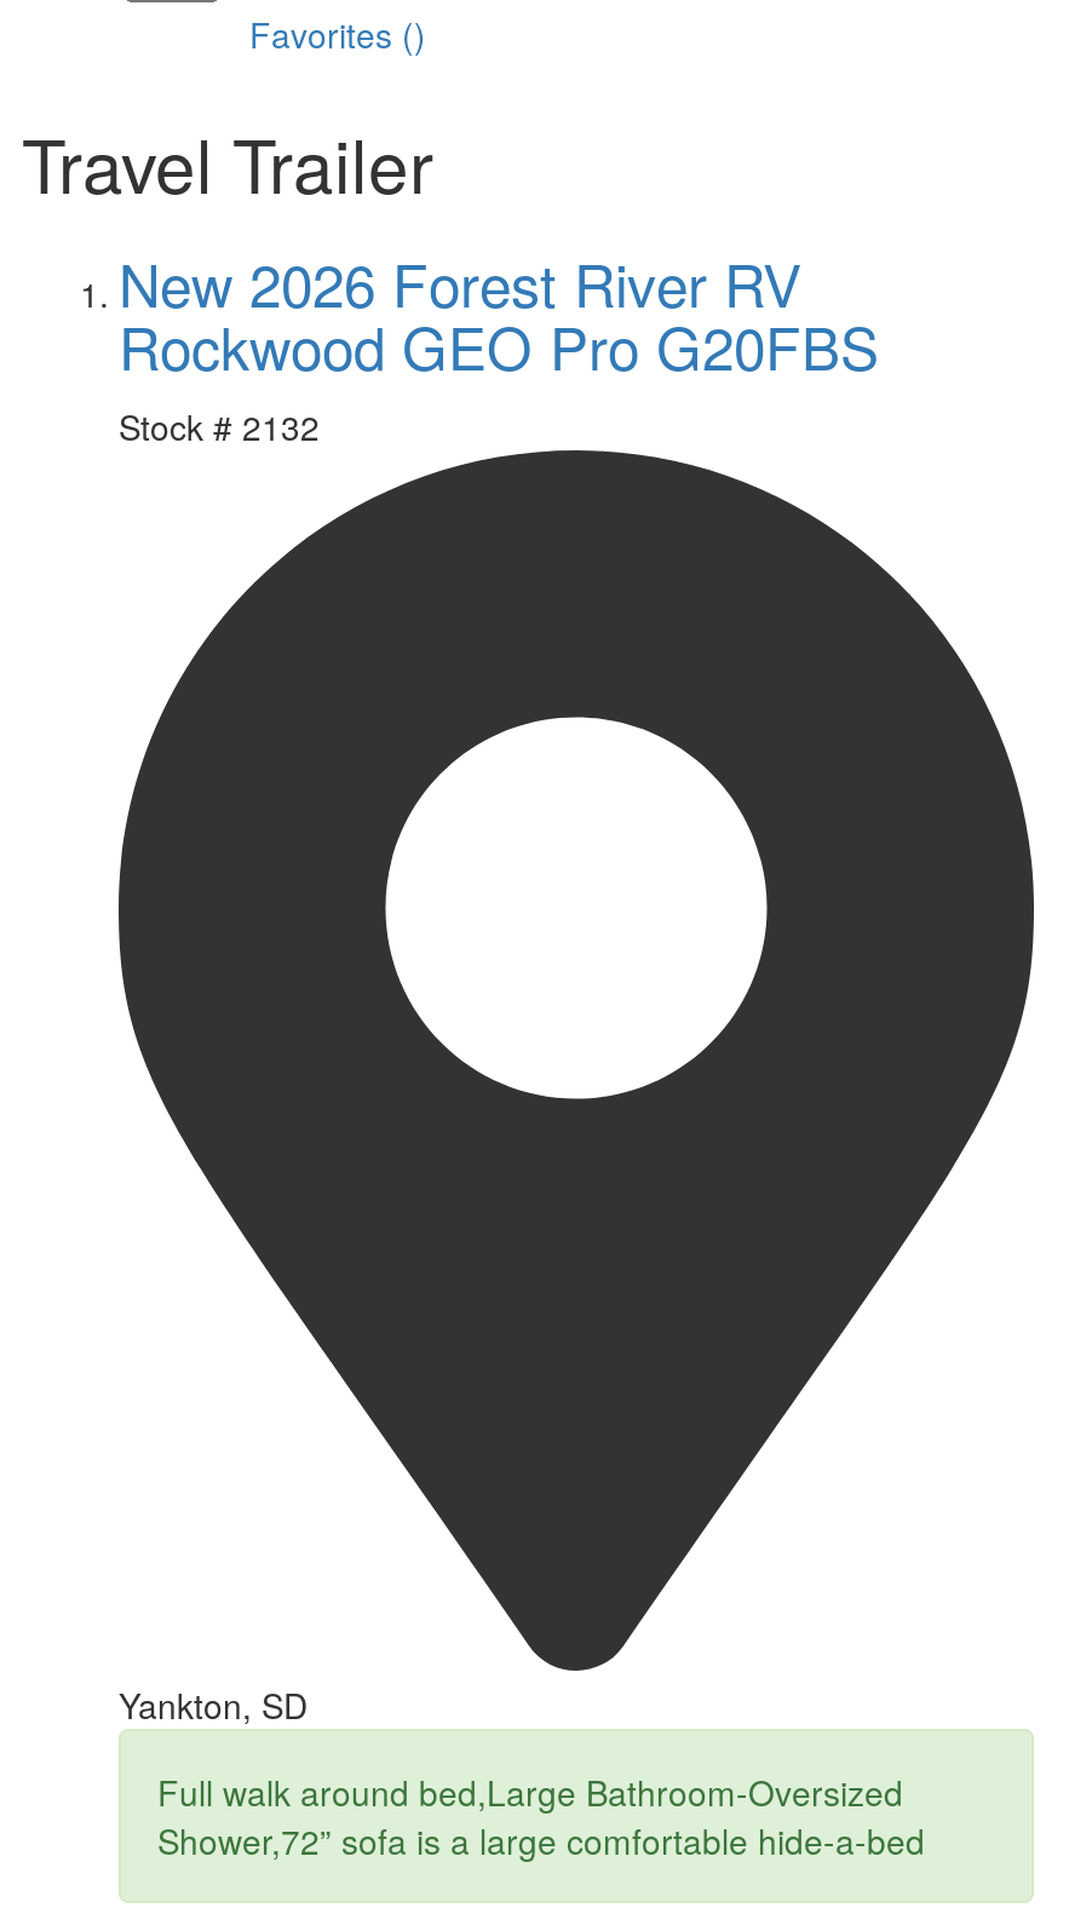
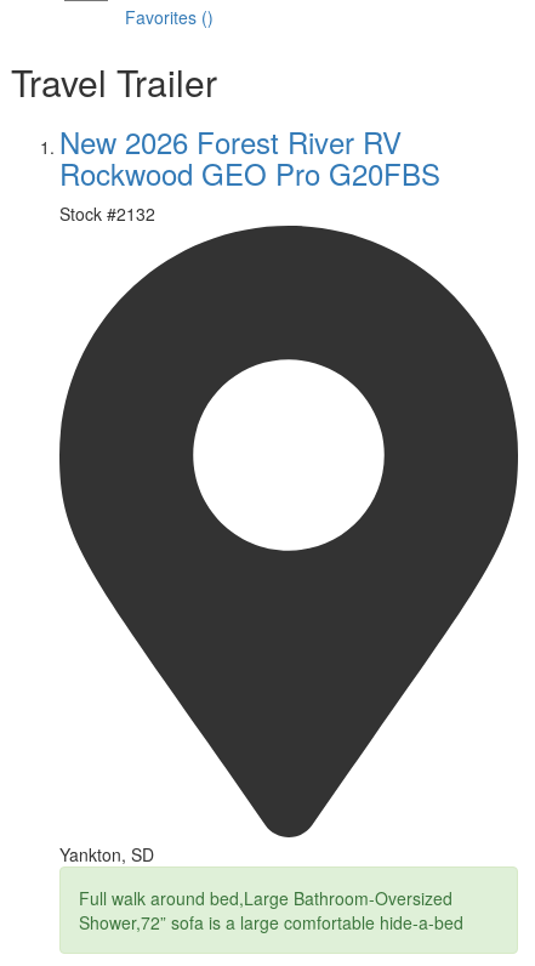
- Stock # 2132
+ Stock #2132
